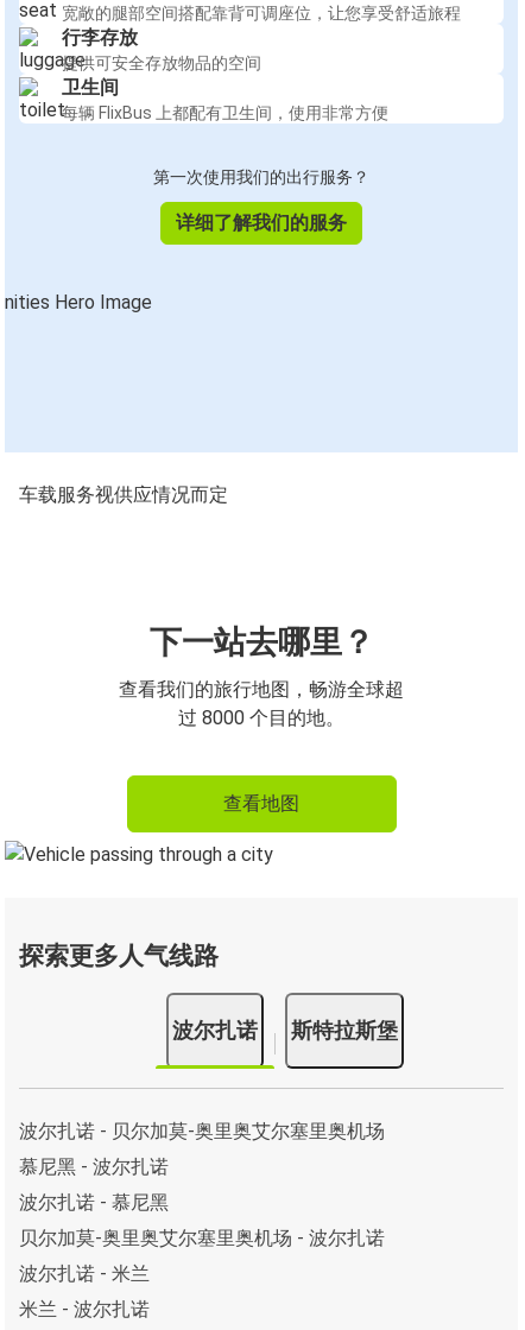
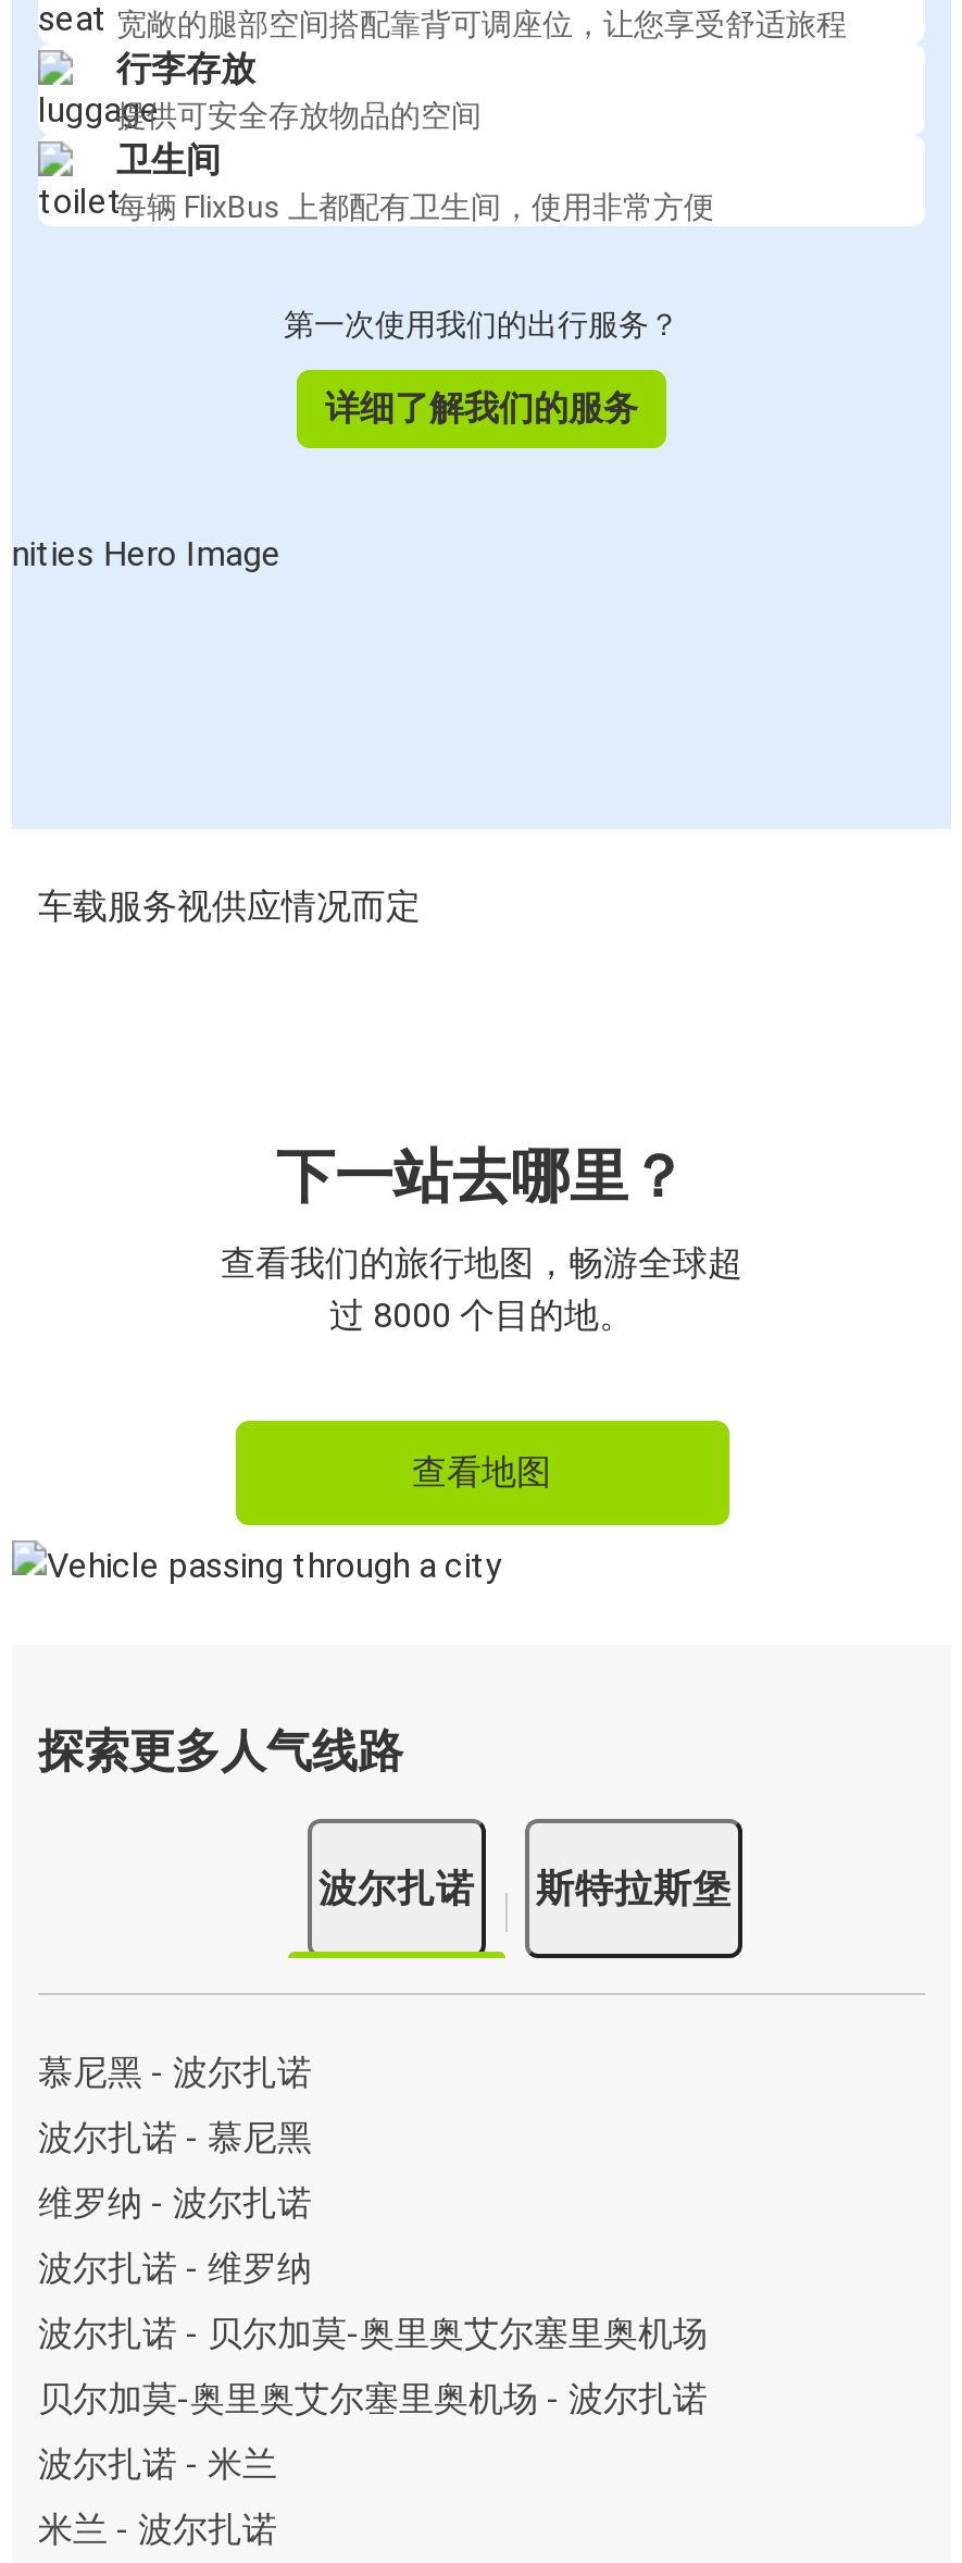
moved down: 波尔扎诺 - 贝尔加莫-奥里奥艾尔塞里奥机场

moved up: 慕尼黑 - 波尔扎诺 | 波尔扎诺 - 慕尼黑

+ 维罗纳 - 波尔扎诺
+ 波尔扎诺 - 维罗纳
